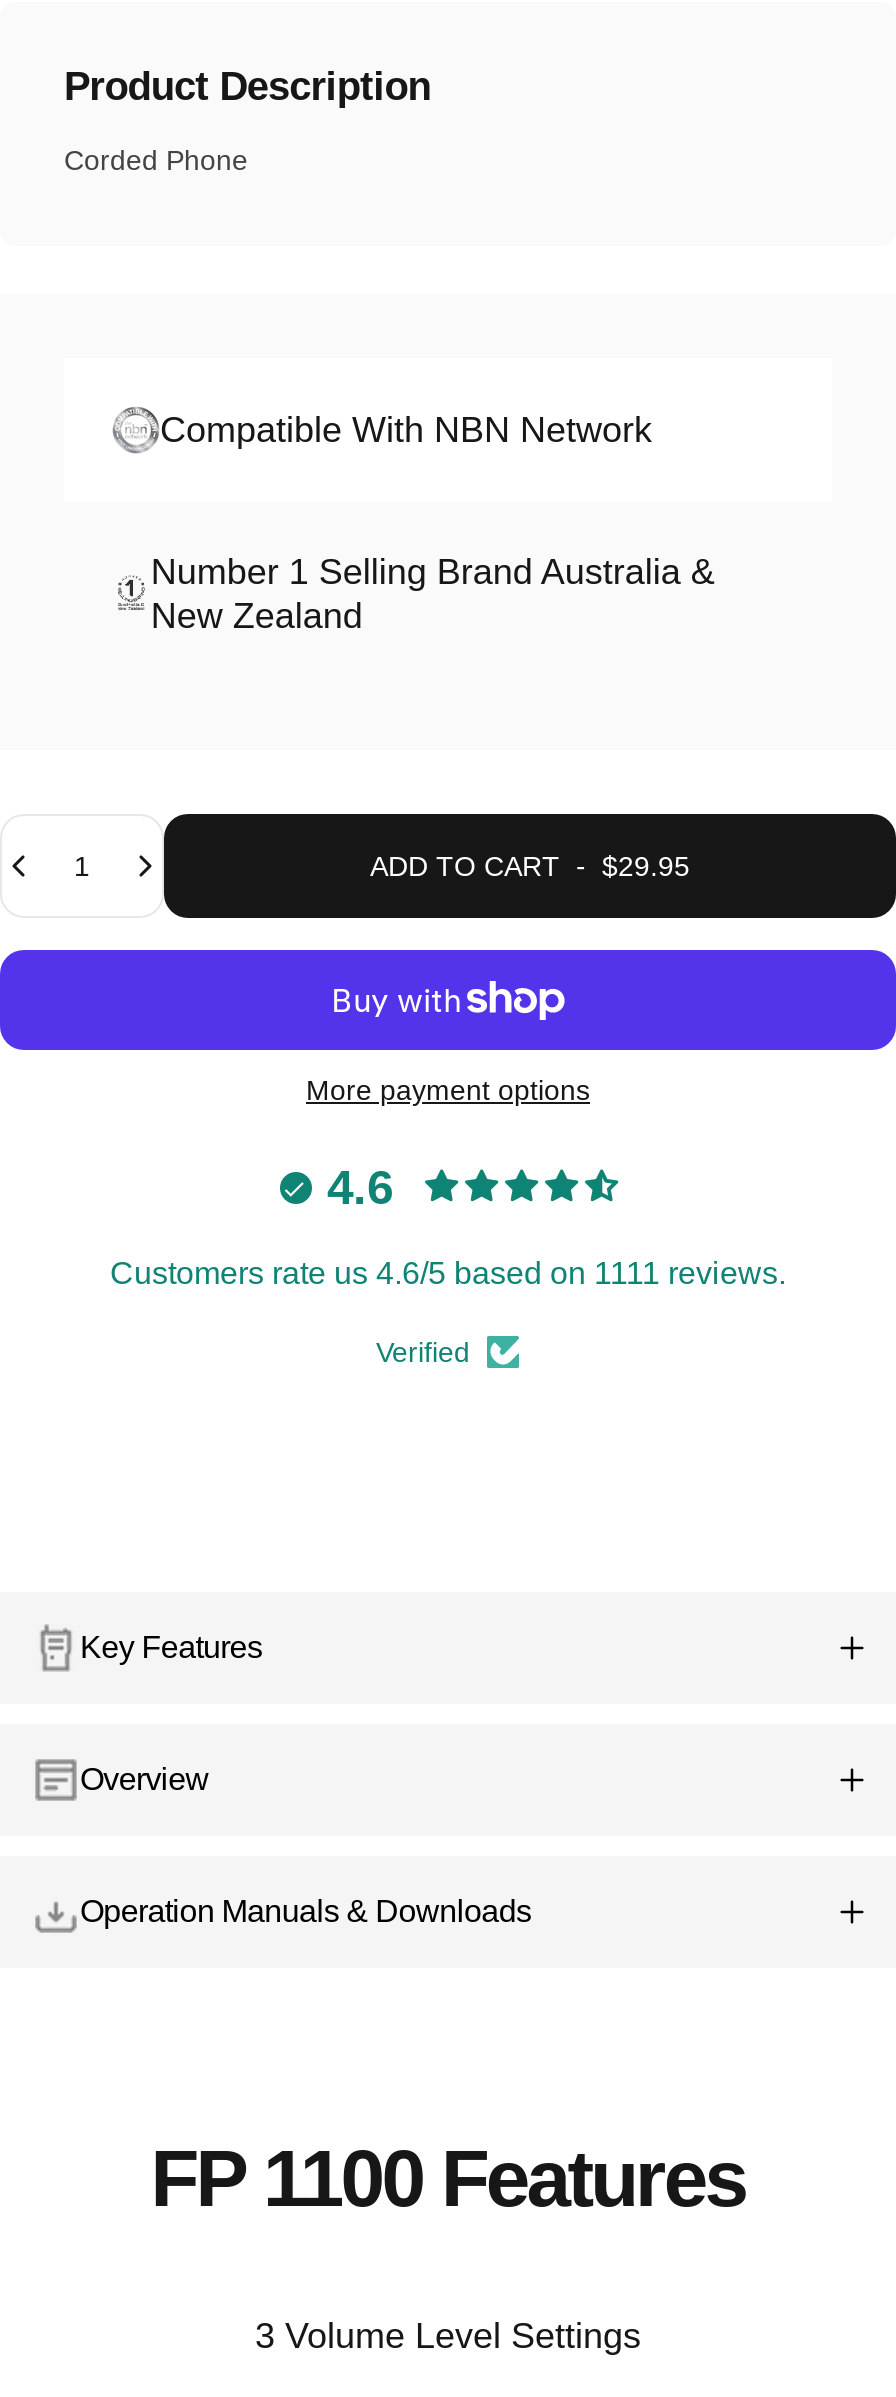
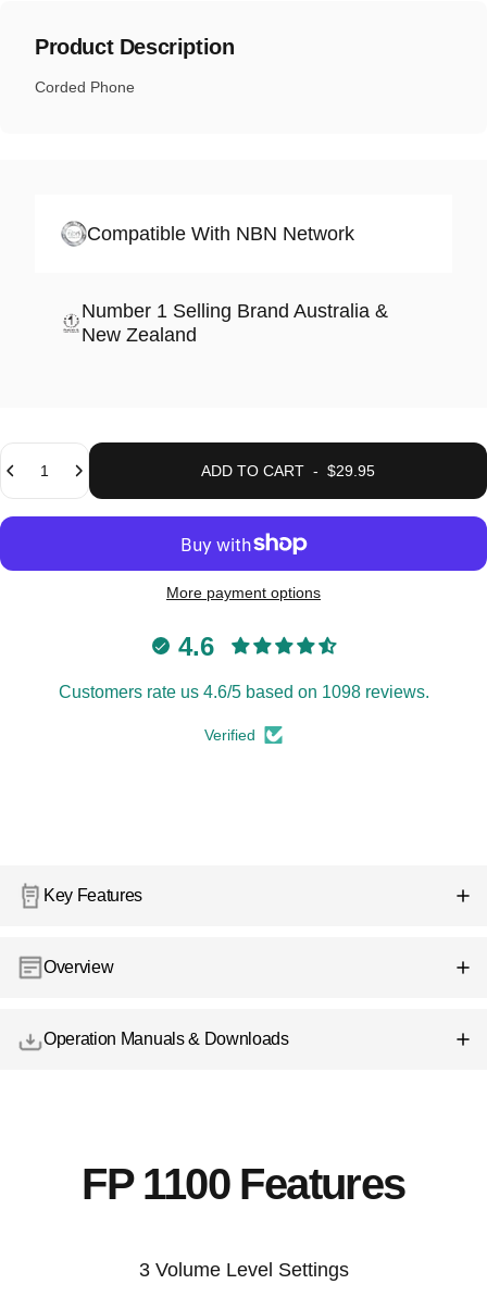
- Customers rate us 4.6/5 based on 1111 reviews.
+ Customers rate us 4.6/5 based on 1098 reviews.
